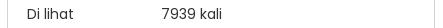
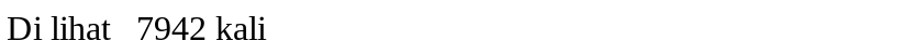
- 7939 kali
+ 7942 kali
